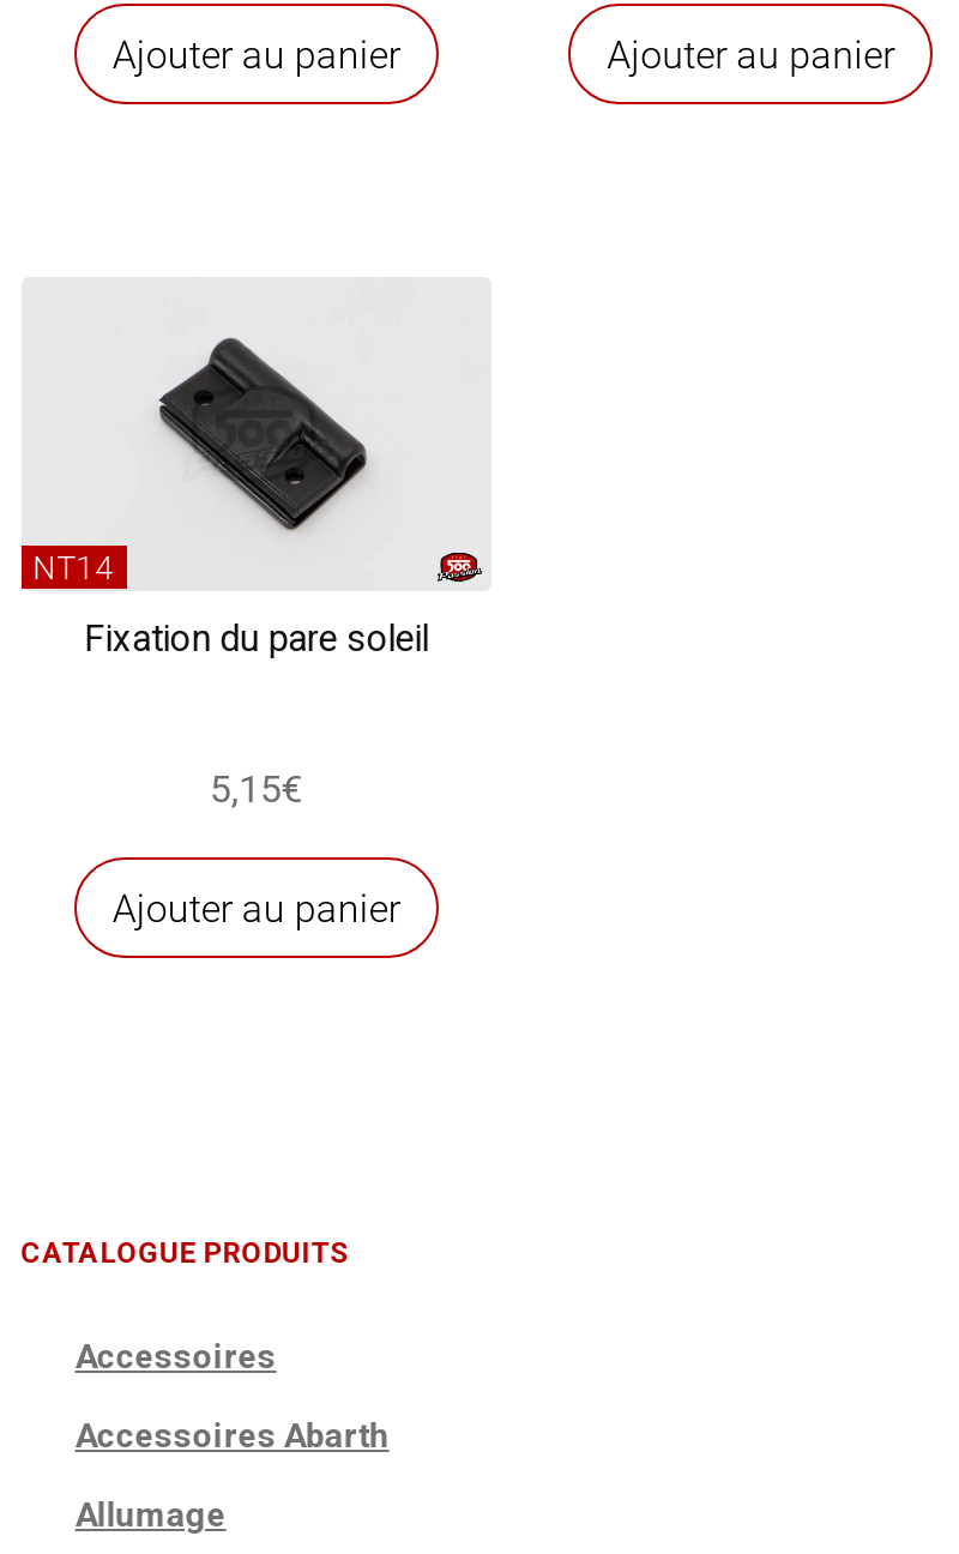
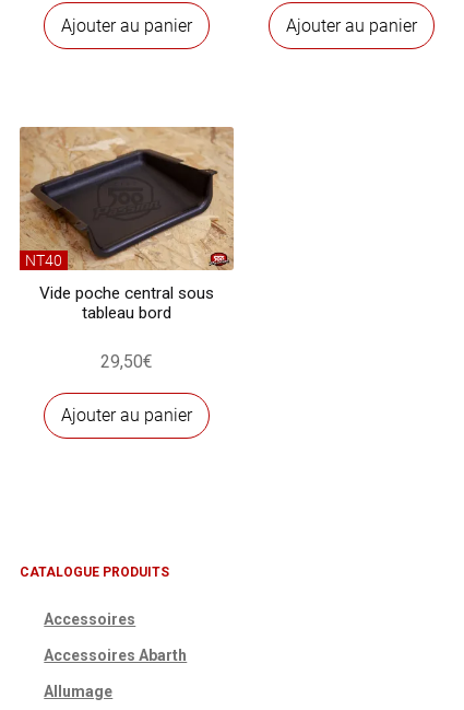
- [image]
- NT14
+ [image]
+ NT40

- Fixation du pare soleil
+ Vide poche central sous
+ tableau bord

- 5,15€
+ 29,50€
